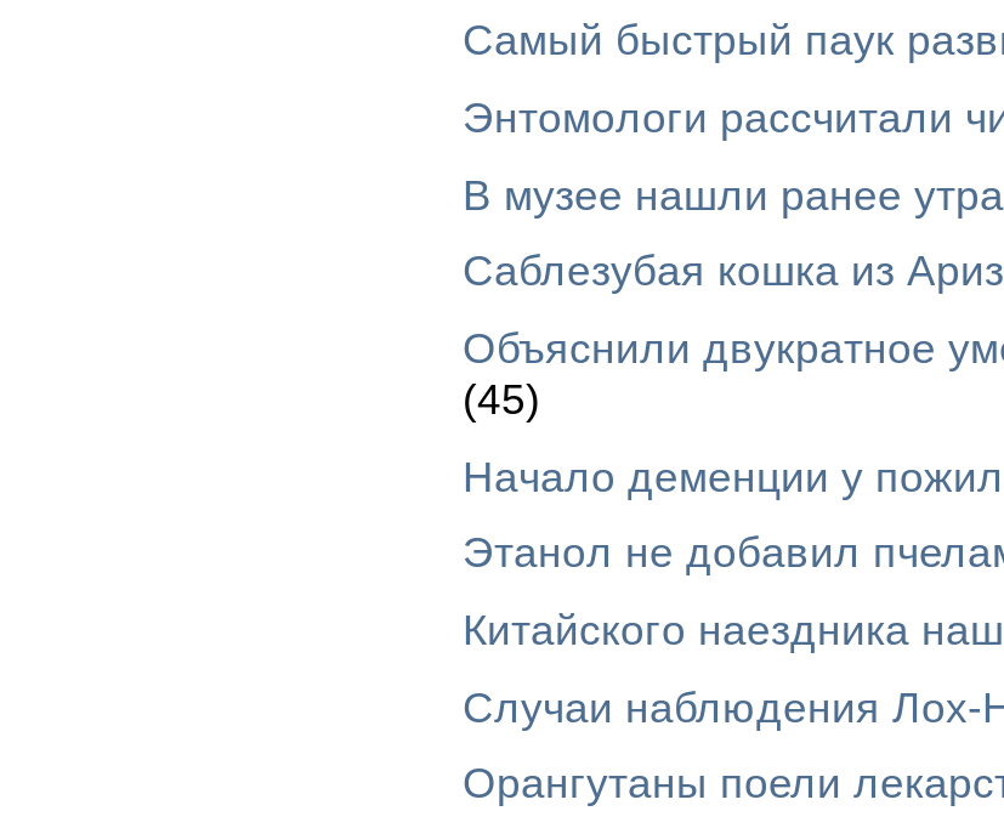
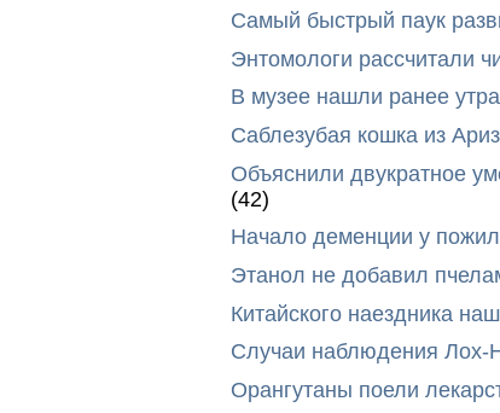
- (45)
+ (42)
